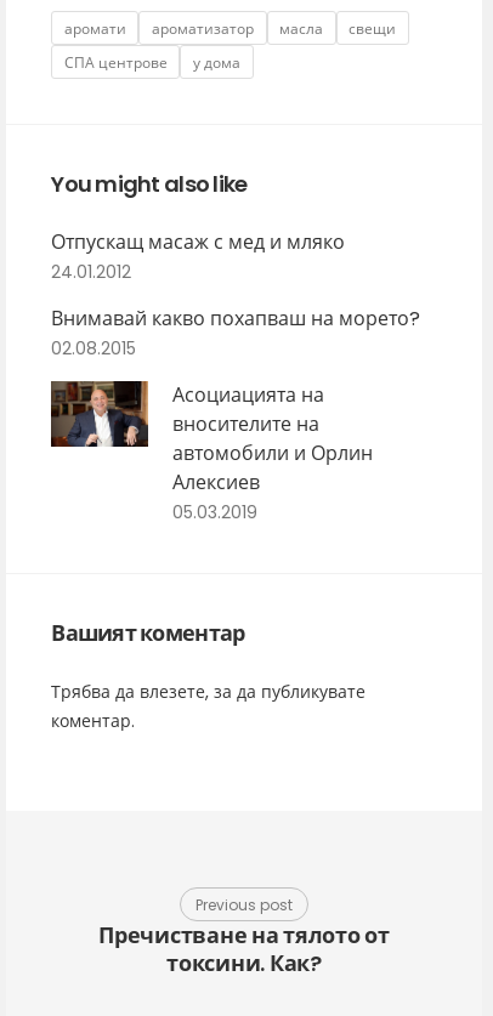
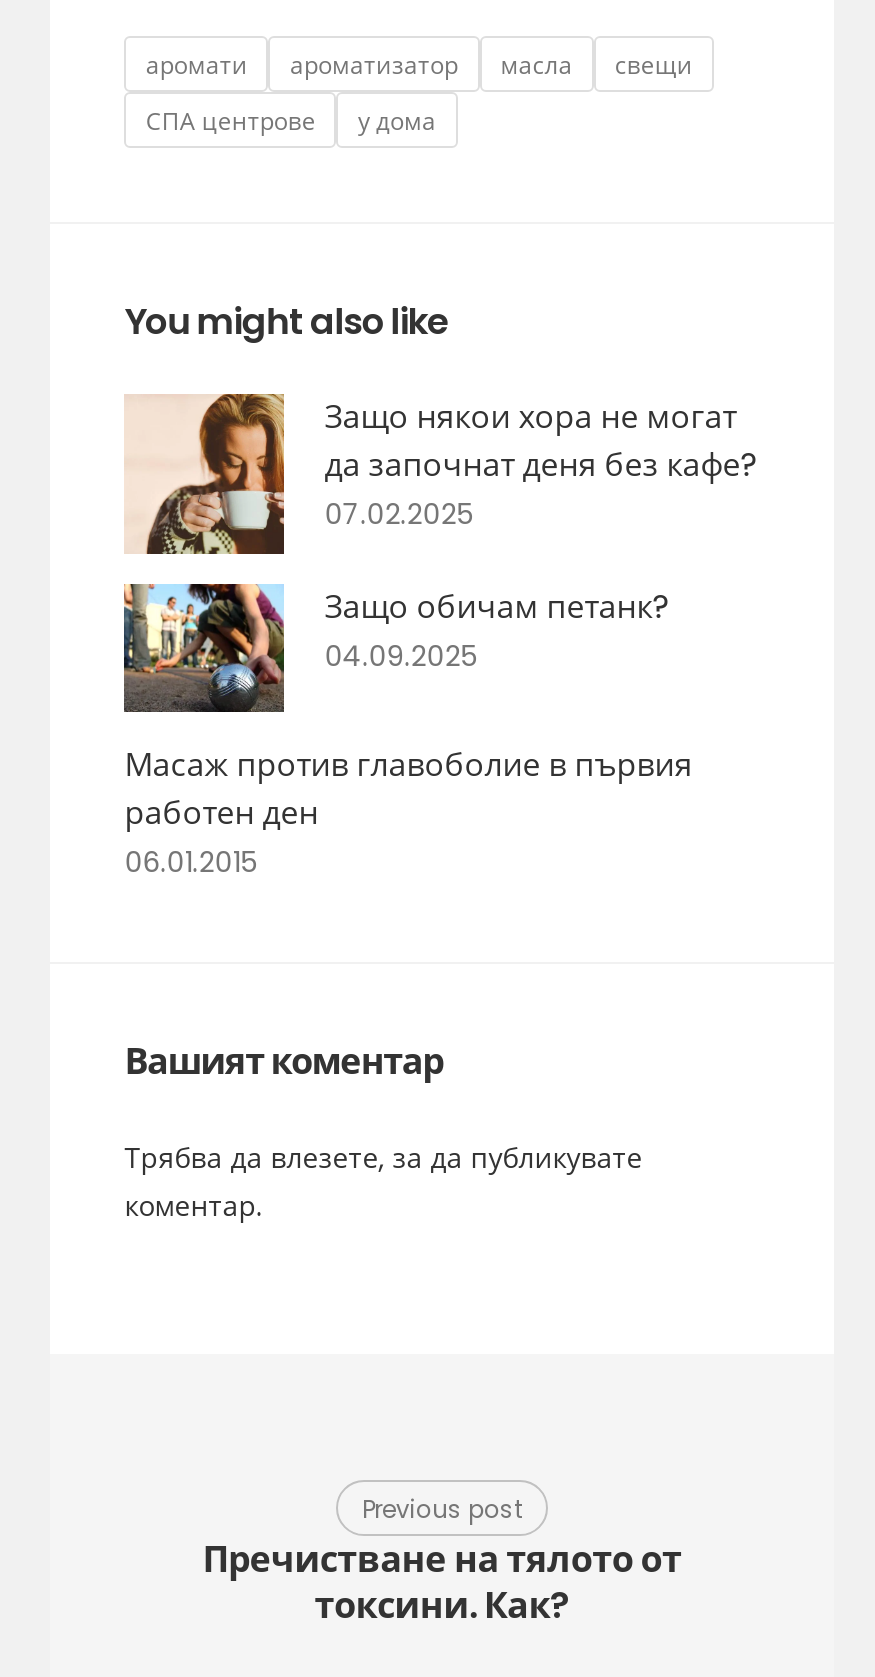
- Отпускащ масаж с мед и мляко
- 24.01.2012
+ Защо някои хора не могат
+ да започнат деня без кафе?
+ 07.02.2025

- Внимавай какво похапваш на морето?
- 02.08.2015
+ Защо обичам петанк?
+ 04.09.2025

- [image]
- Асоциацията на
- вносителите на
- автомобили и Орлин
- Алексиев
- 05.03.2019
+ [image]
+ Масаж против главоболие в първия
+ работен ден
+ 06.01.2015
